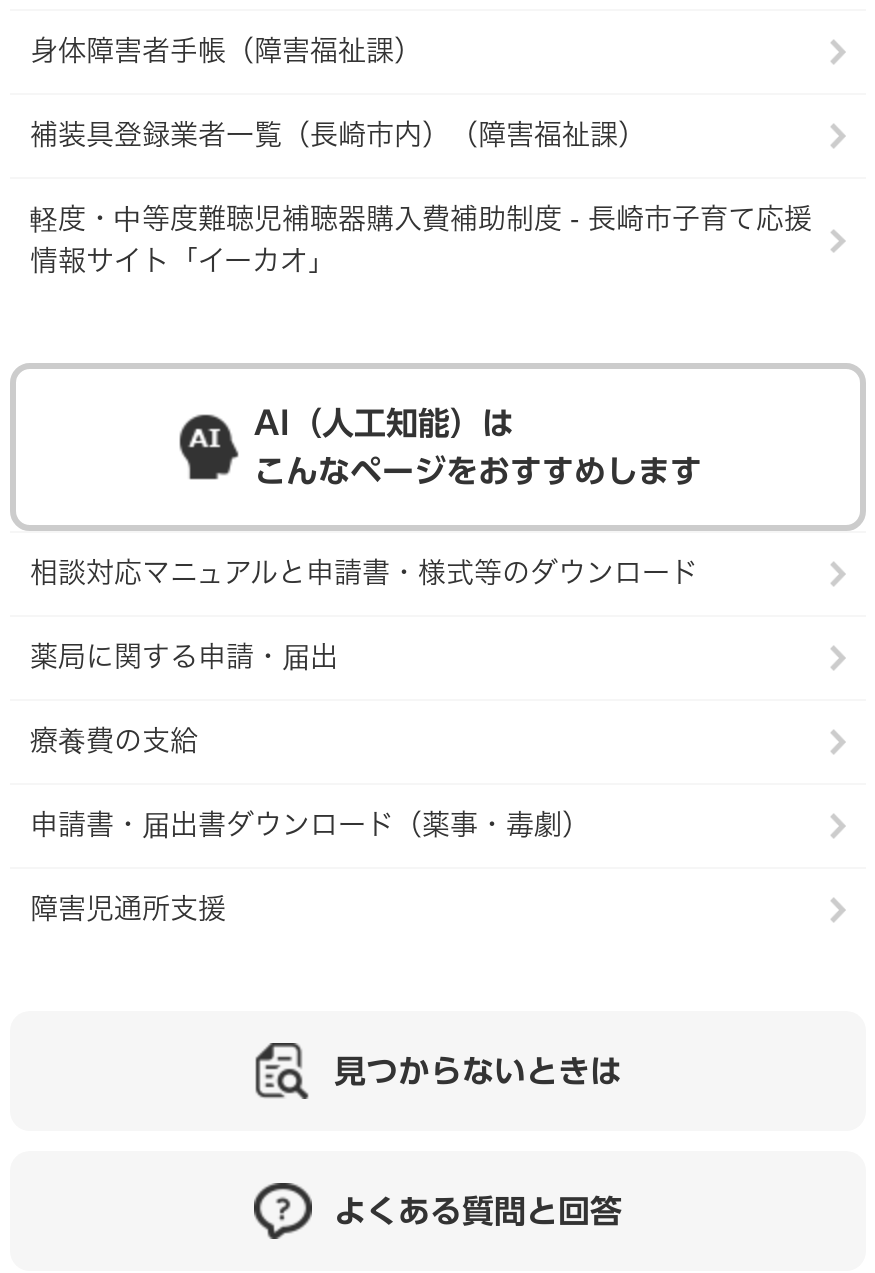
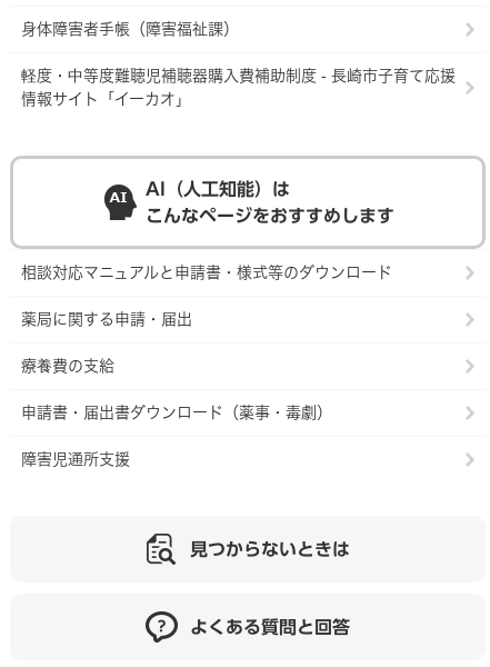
- 補装具登録業者一覧（長崎市内）（障害福祉課）
